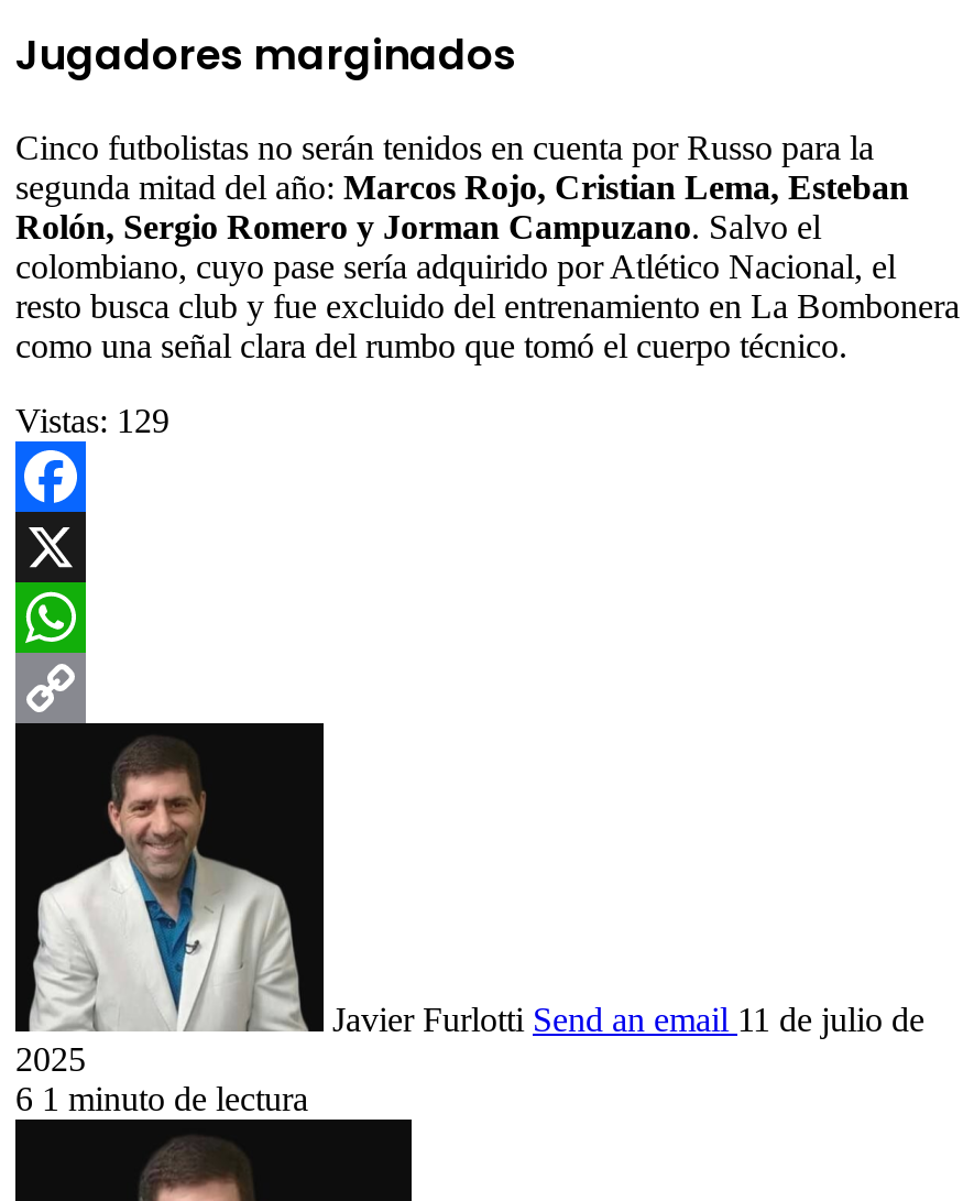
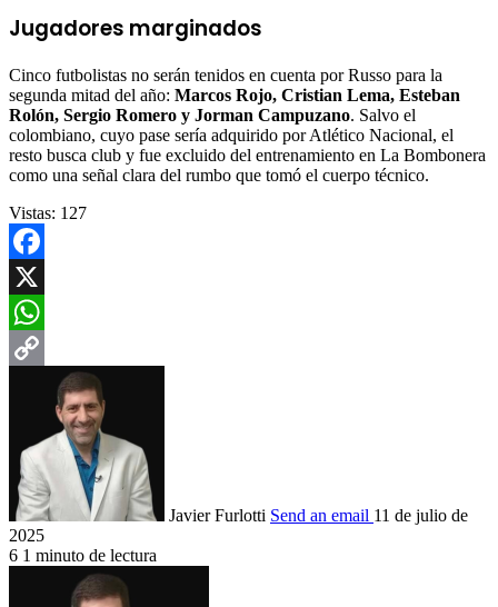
- Vistas: 129
+ Vistas: 127
